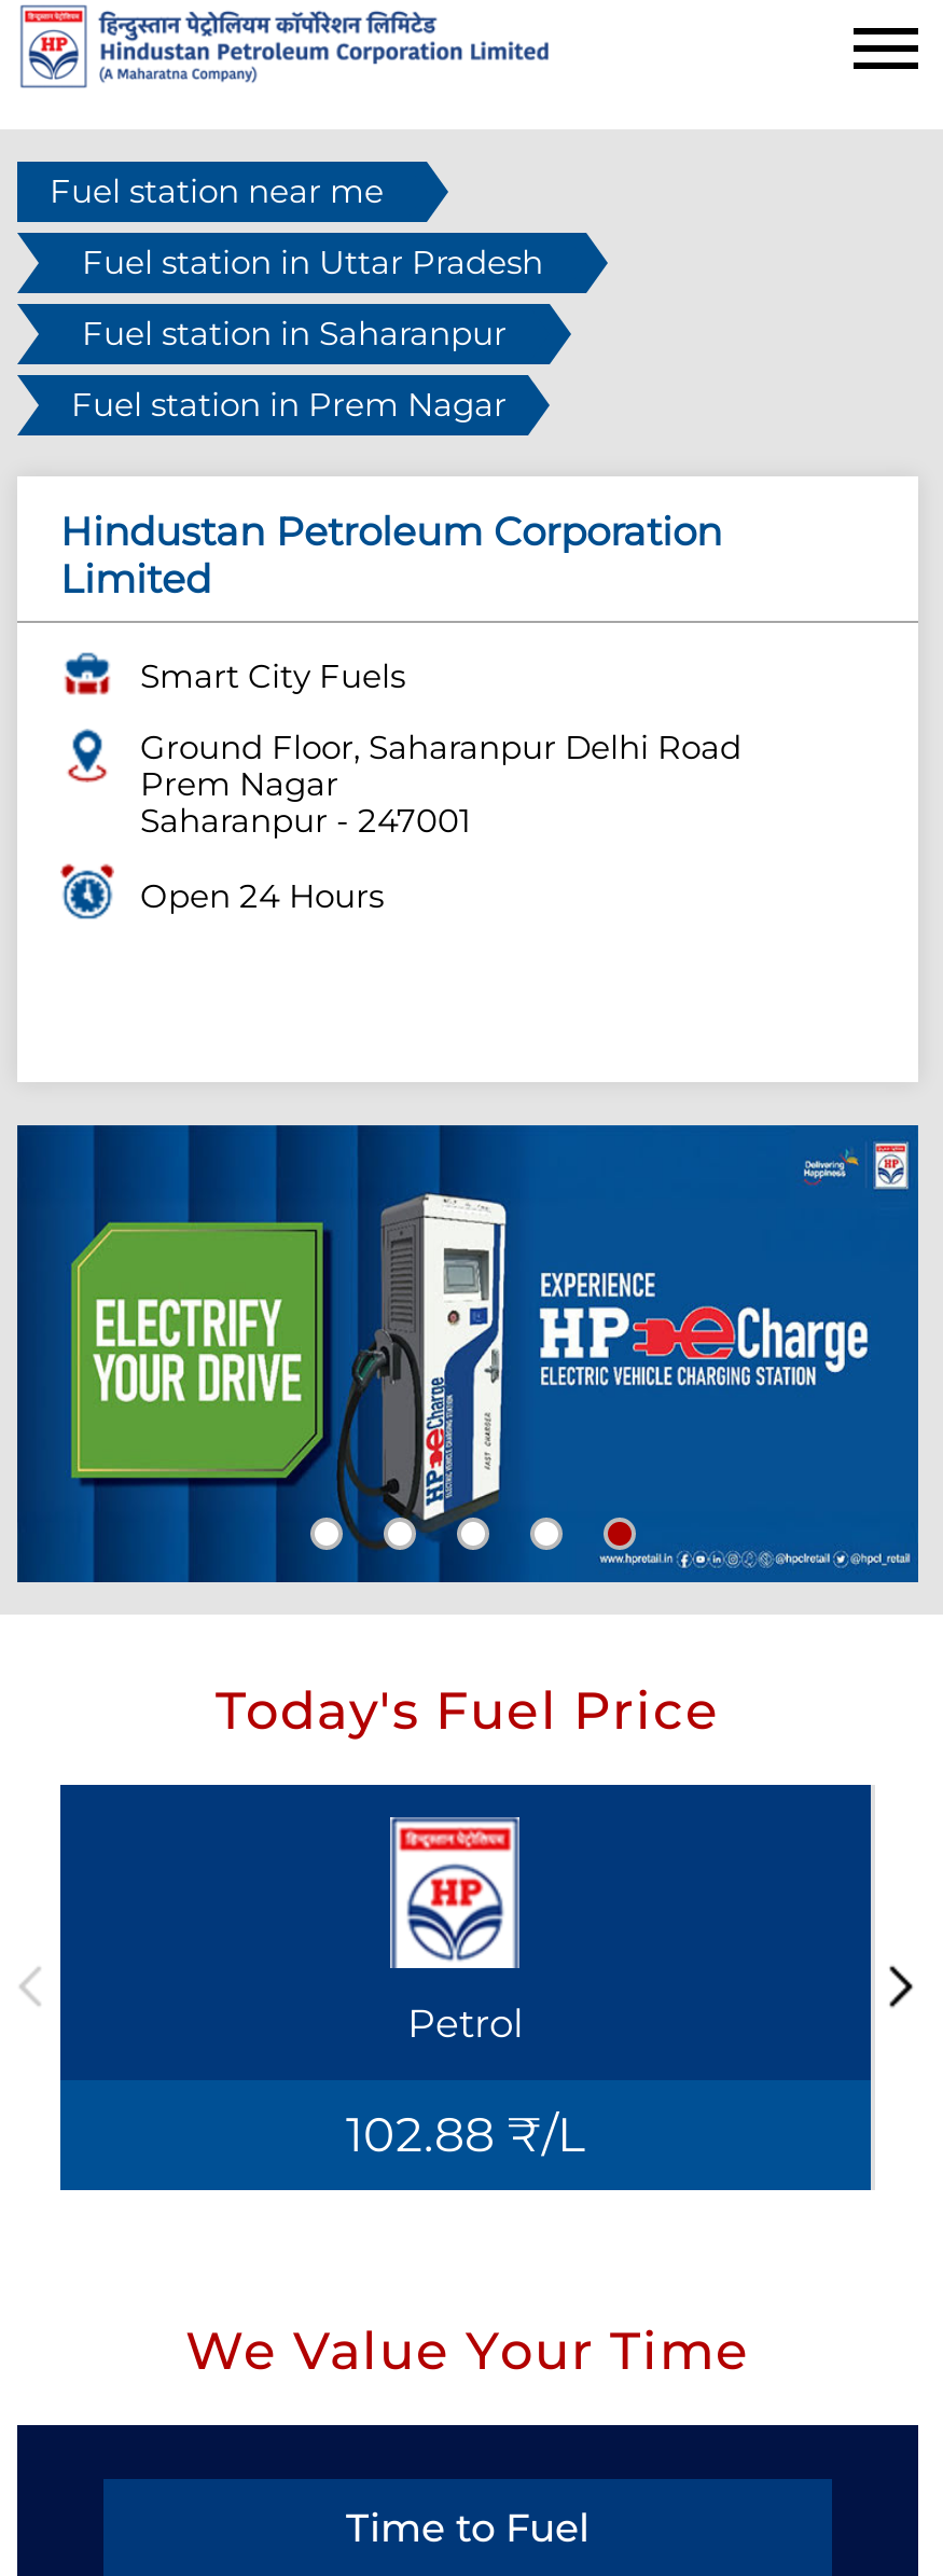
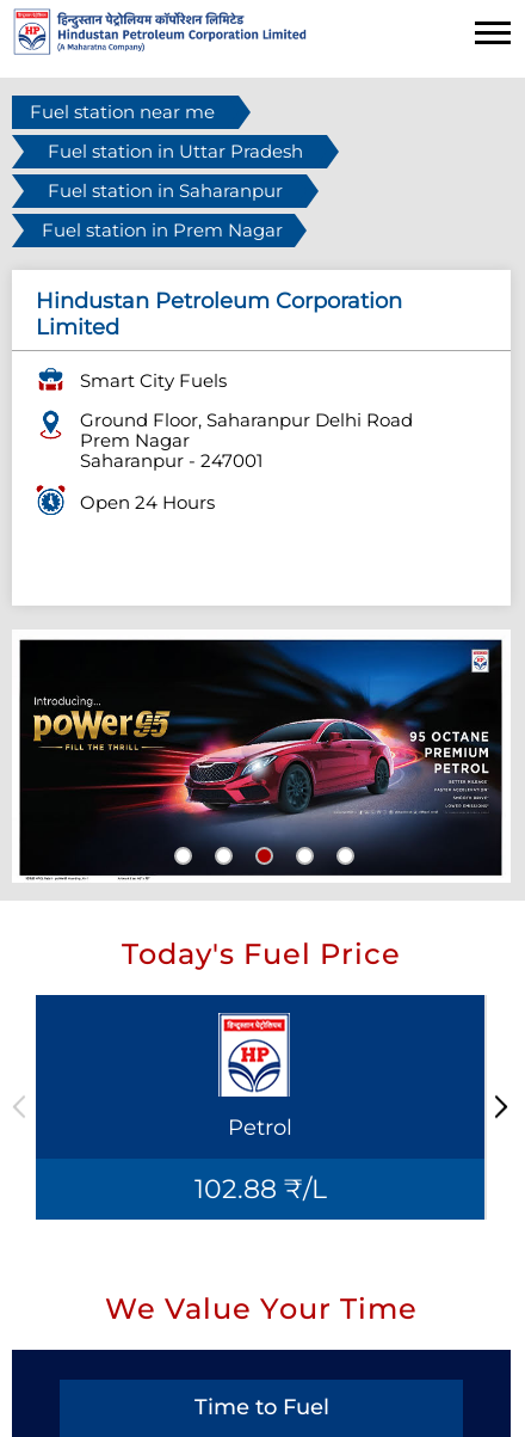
- [image]
+ [image]
